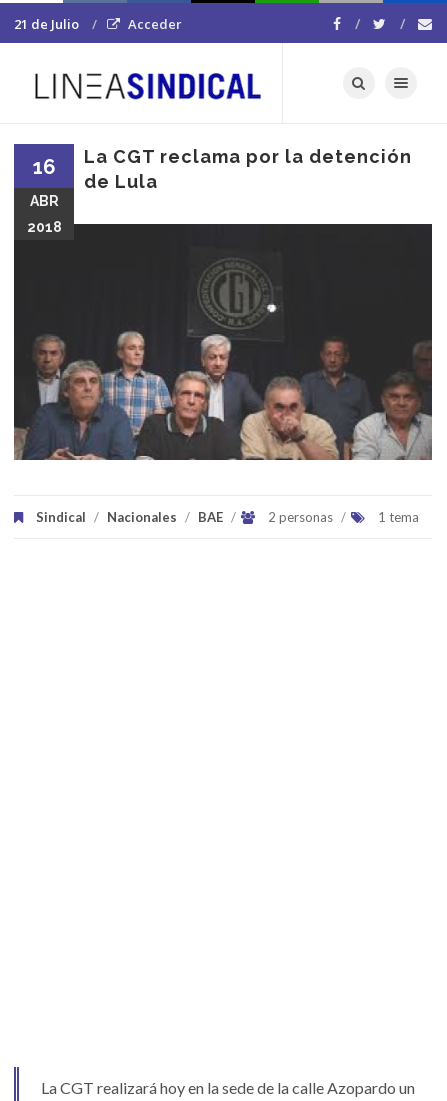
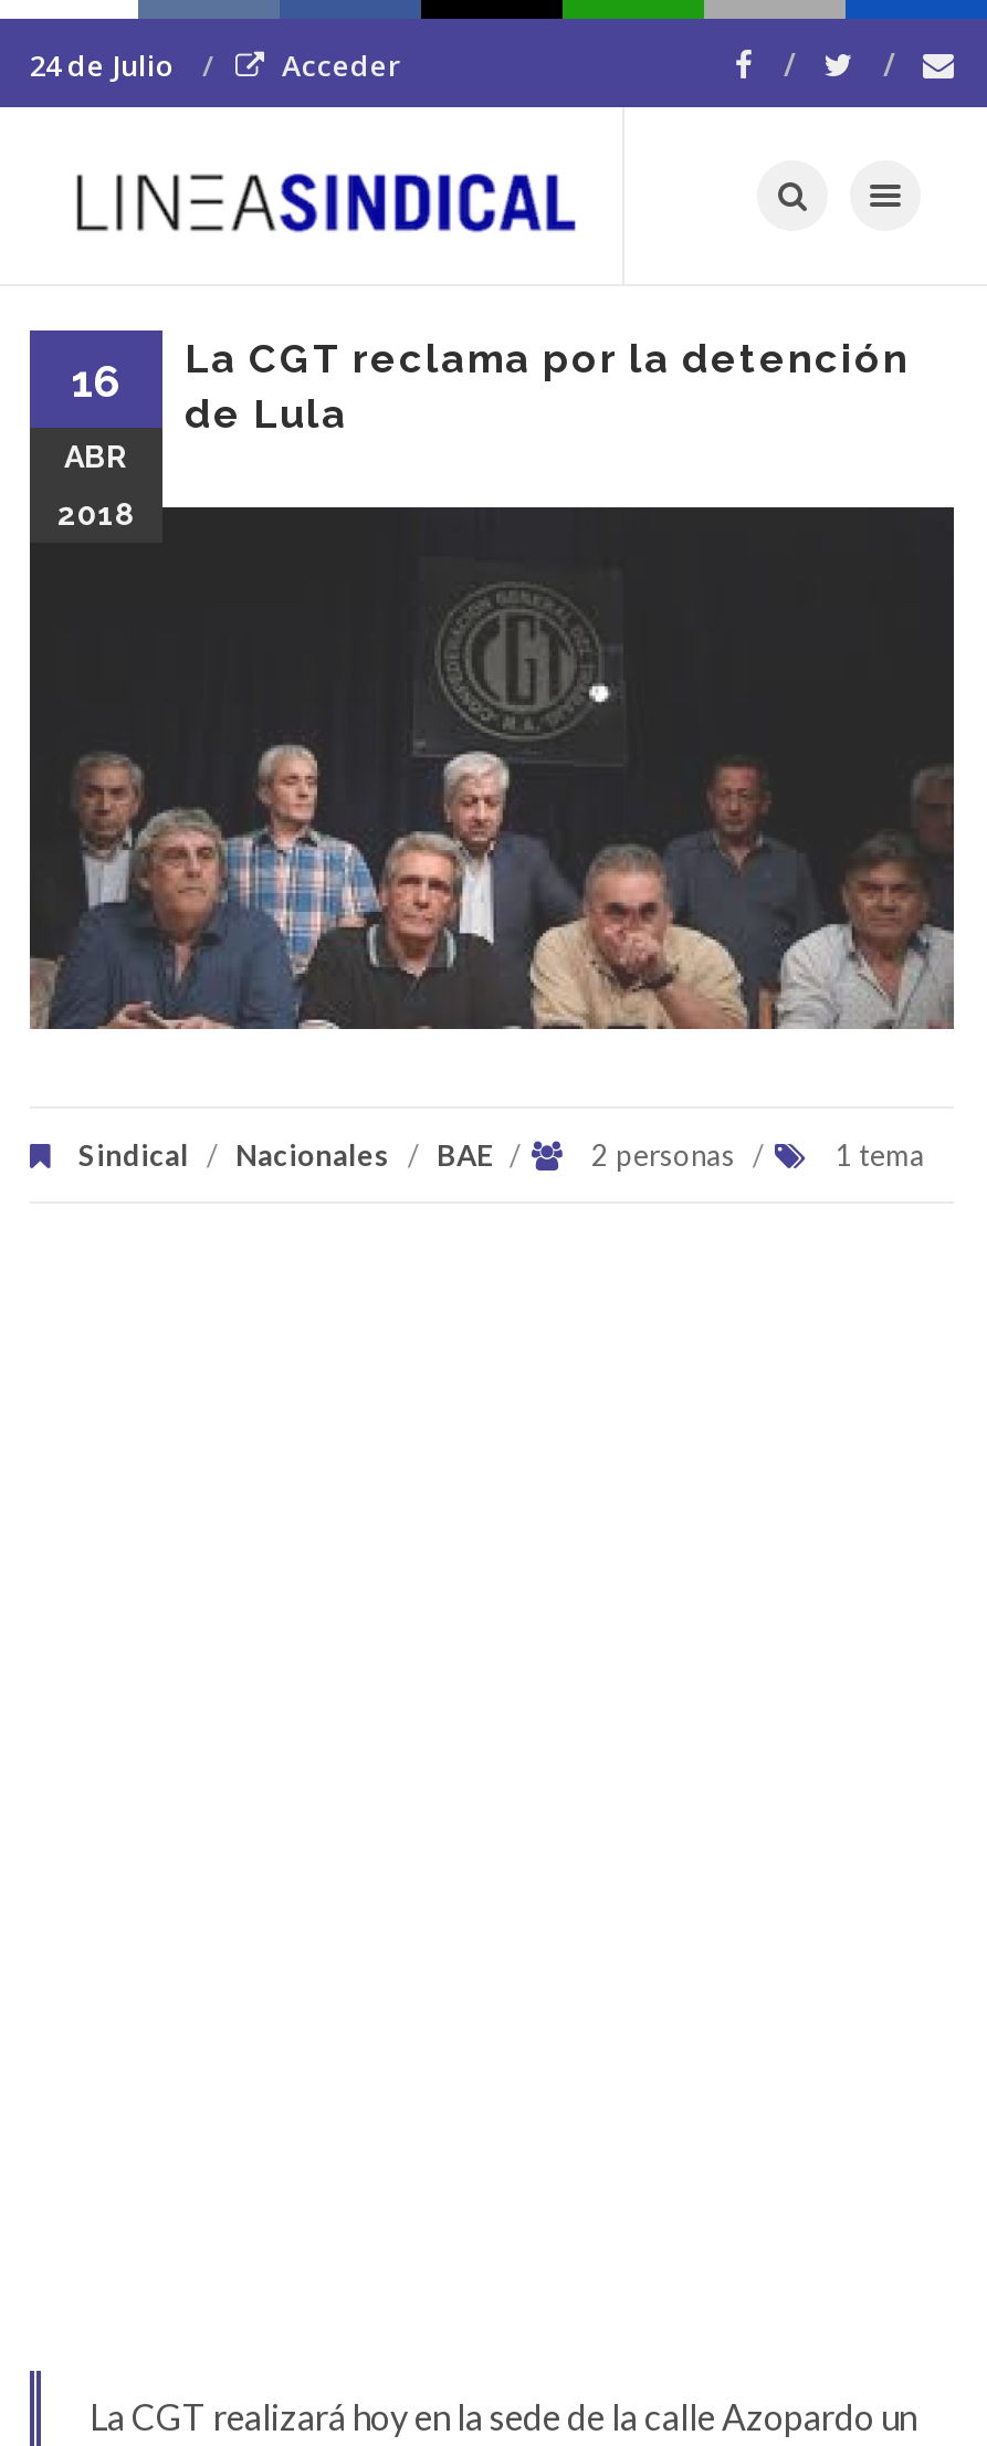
- 21 de Julio
+ 24 de Julio
